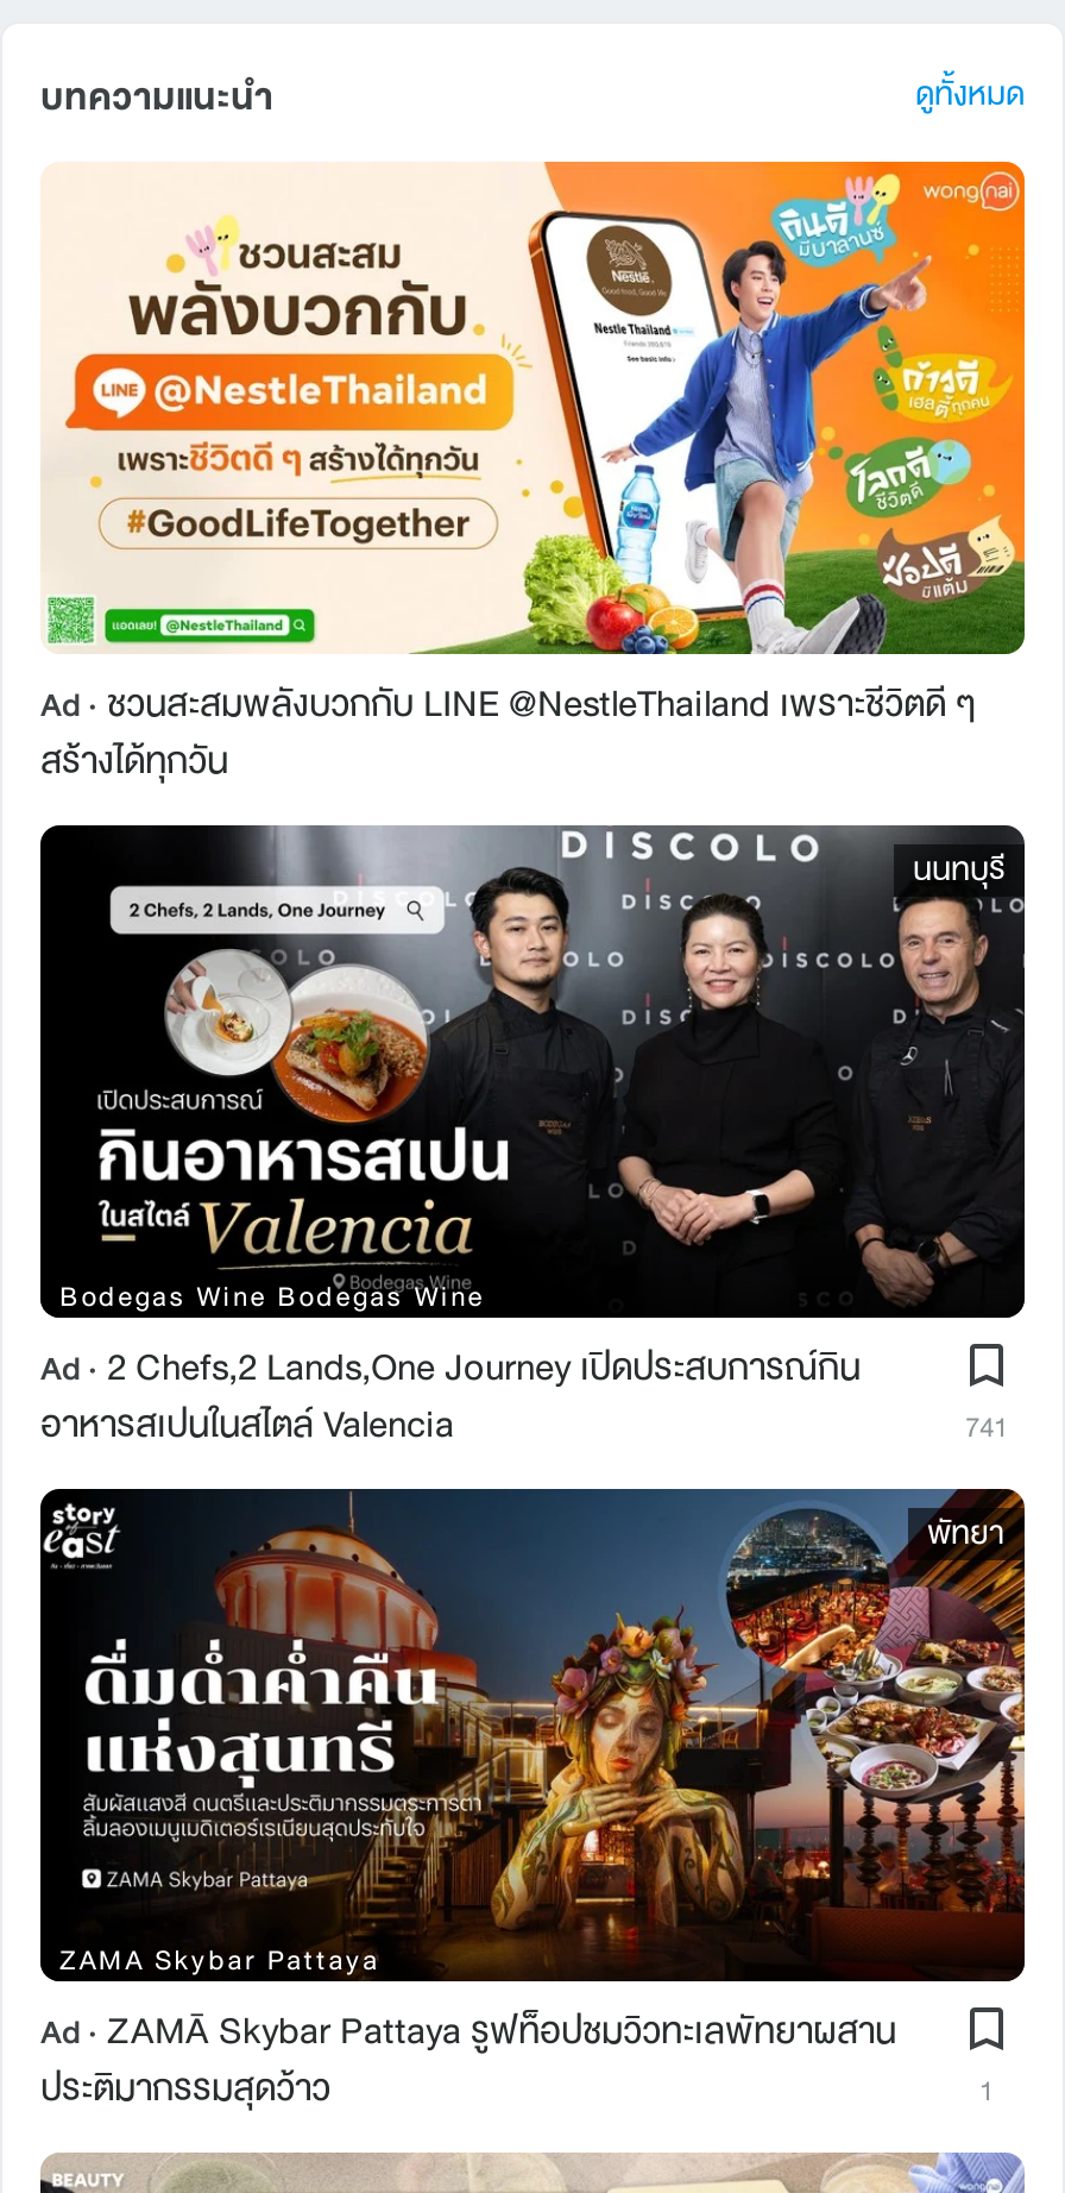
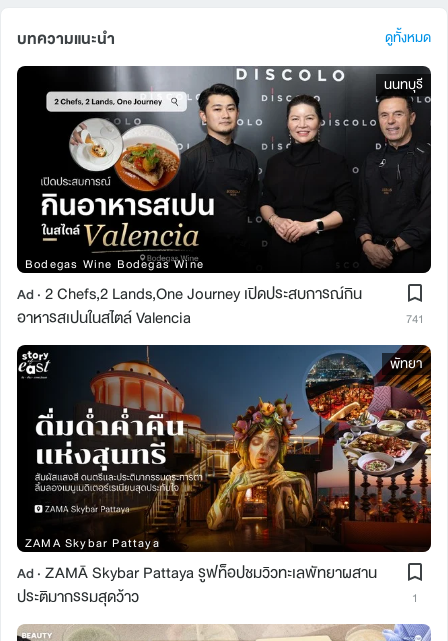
- [image]
- Ad · ชวนสะสมพลังบวกกับ LINE @NestleThailand เพราะชีวิตดี ๆ
- สร้างได้ทุกวัน
